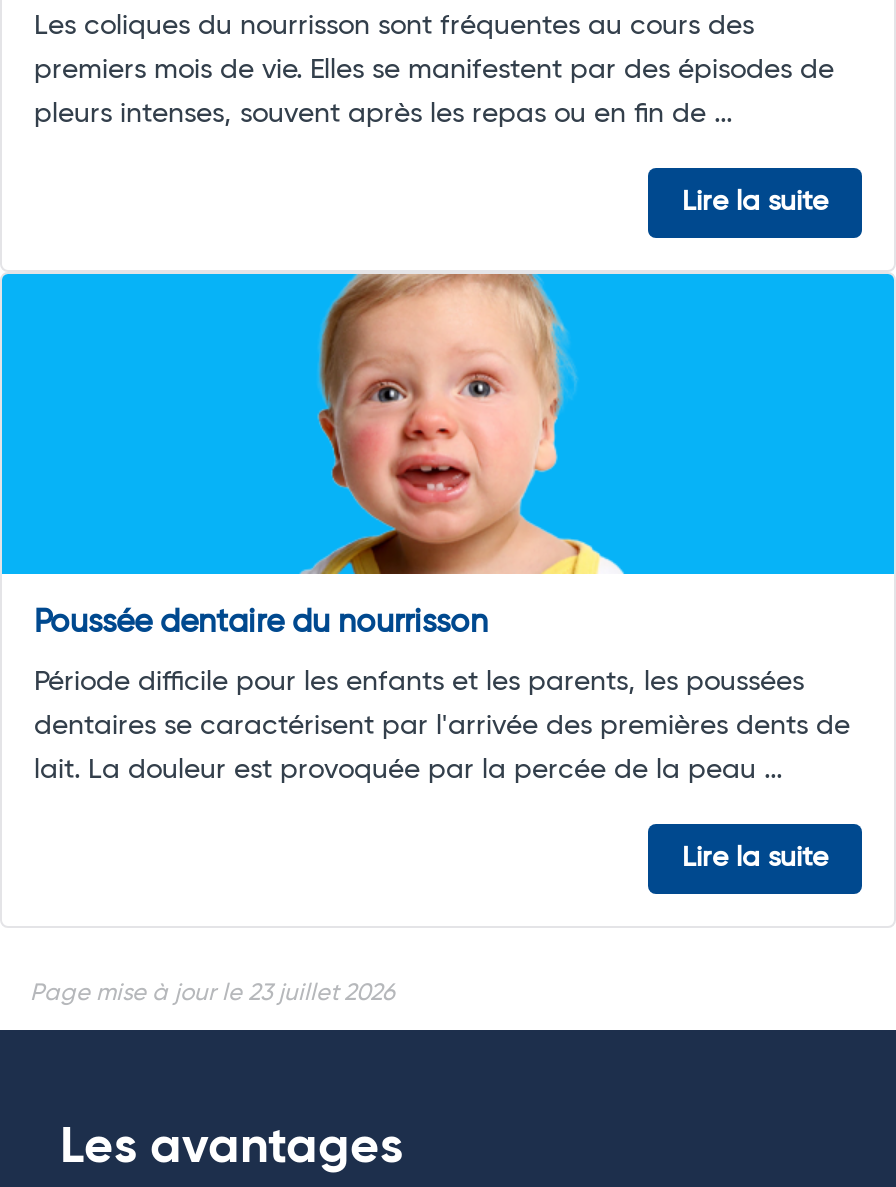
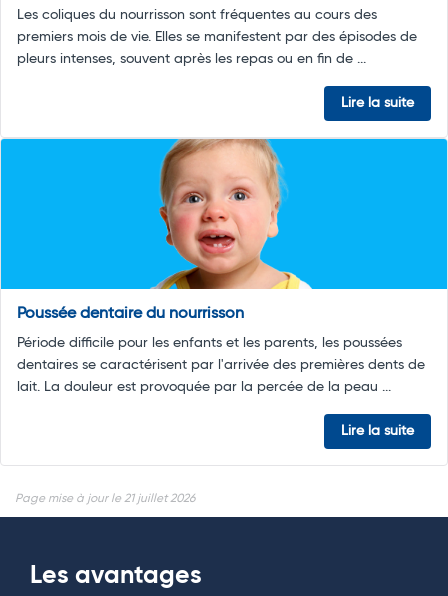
- Page mise à jour le 23 juillet 2026
+ Page mise à jour le 21 juillet 2026
